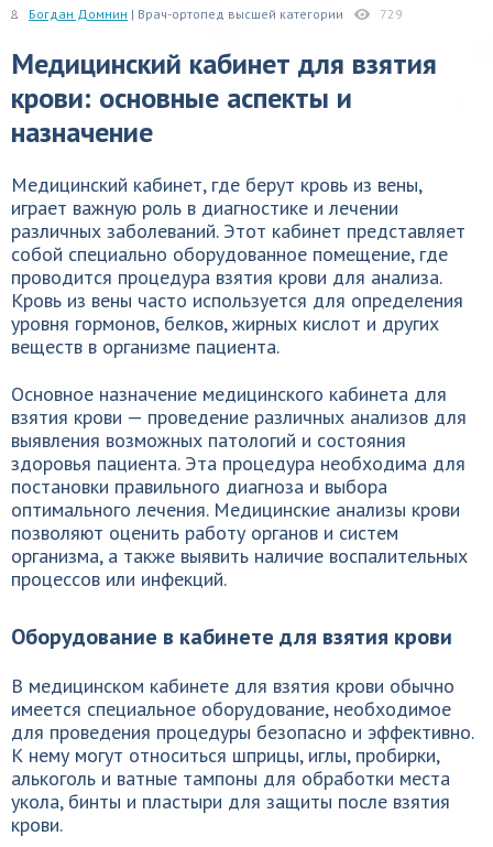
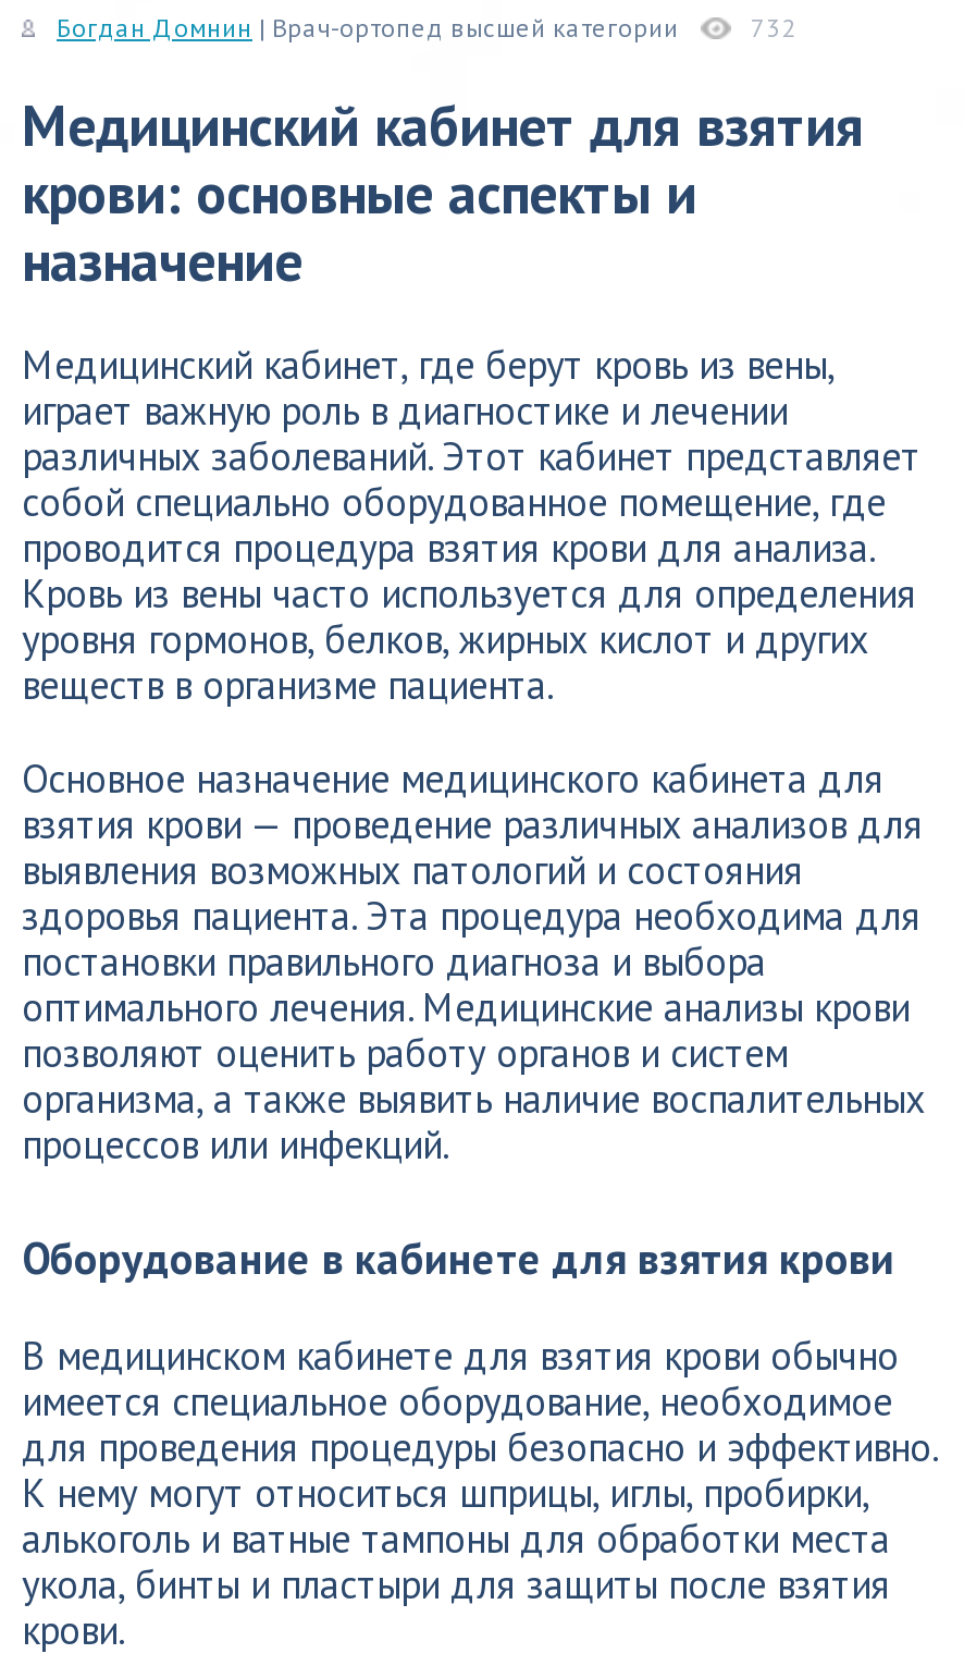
- 729
+ 732
